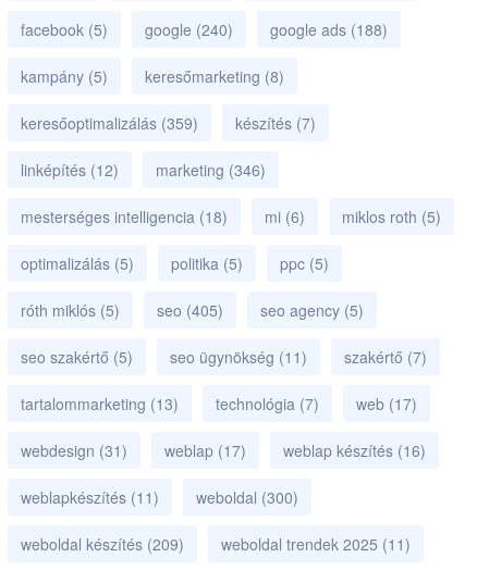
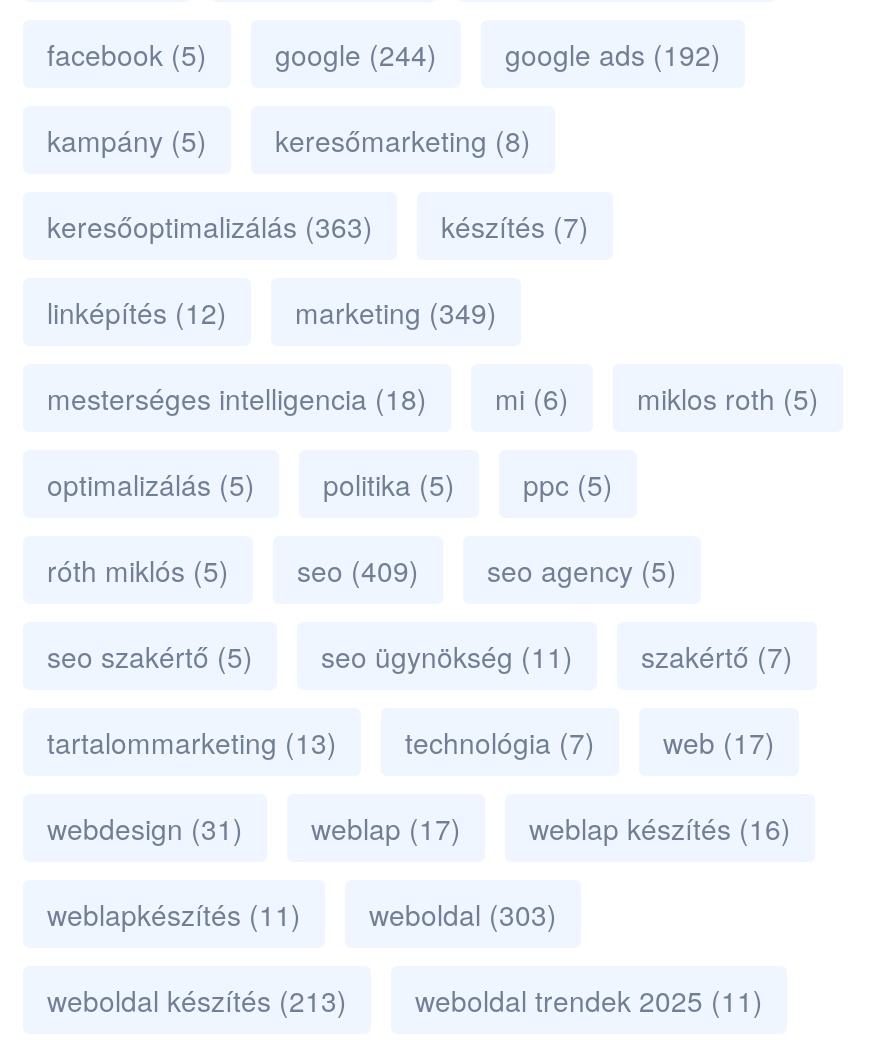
- google (240)
+ google (244)

- google ads (188)
+ google ads (192)

- keresőoptimalizálás (359)
+ keresőoptimalizálás (363)

- linképítés (12) marketing (346)
+ linképítés (12) marketing (349)

- róth miklós (5) seo (405) seo agency (5)
+ róth miklós (5) seo (409) seo agency (5)

- weblapkészítés (11) weboldal (300)
+ weblapkészítés (11) weboldal (303)

- weboldal készítés (209)
+ weboldal készítés (213)
